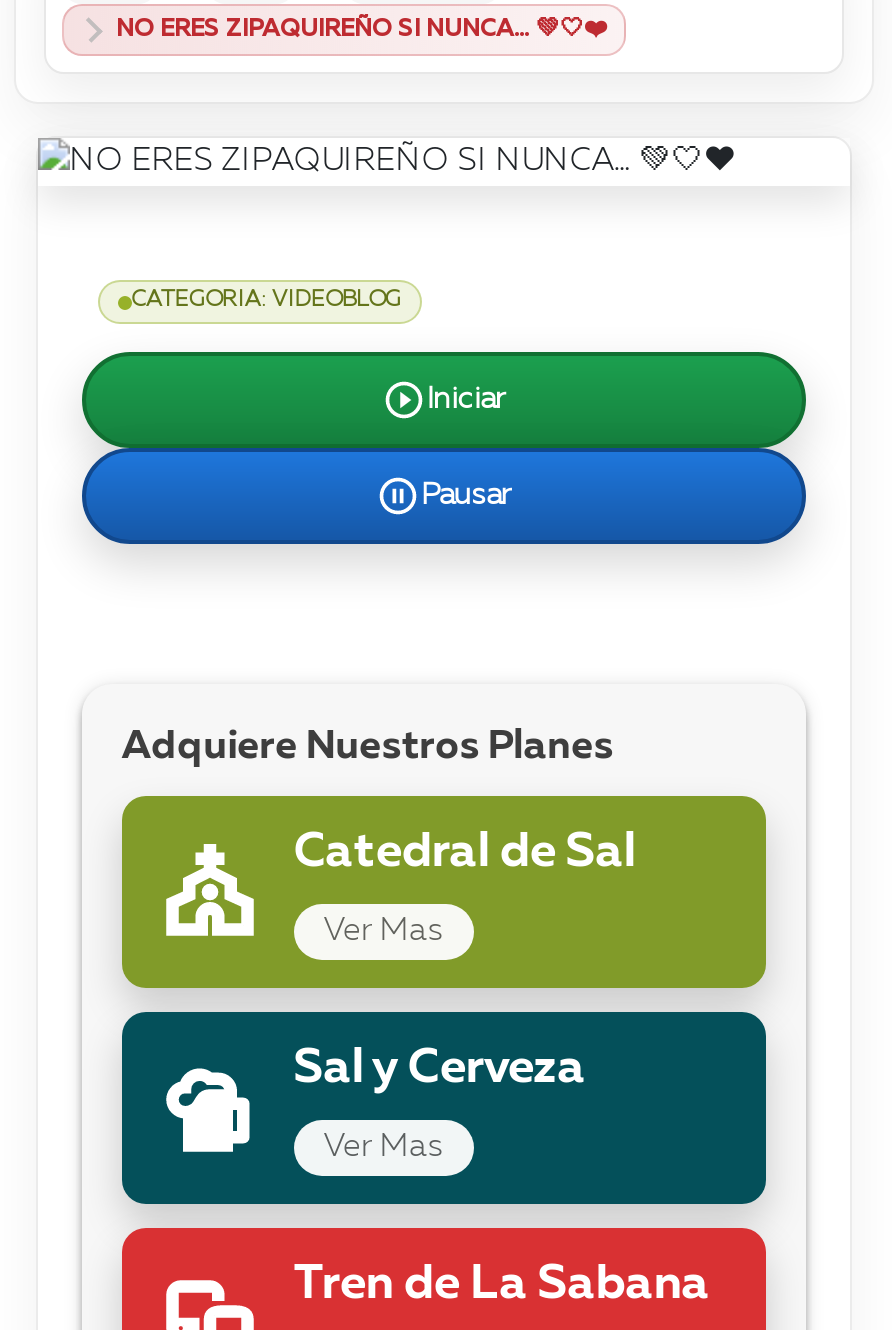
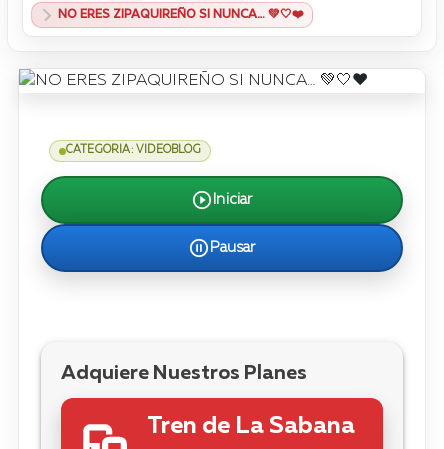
- [image]
- Catedral de Sal
- Ver Mas
- Sal y Cerveza
- Ver Mas

- [image]
